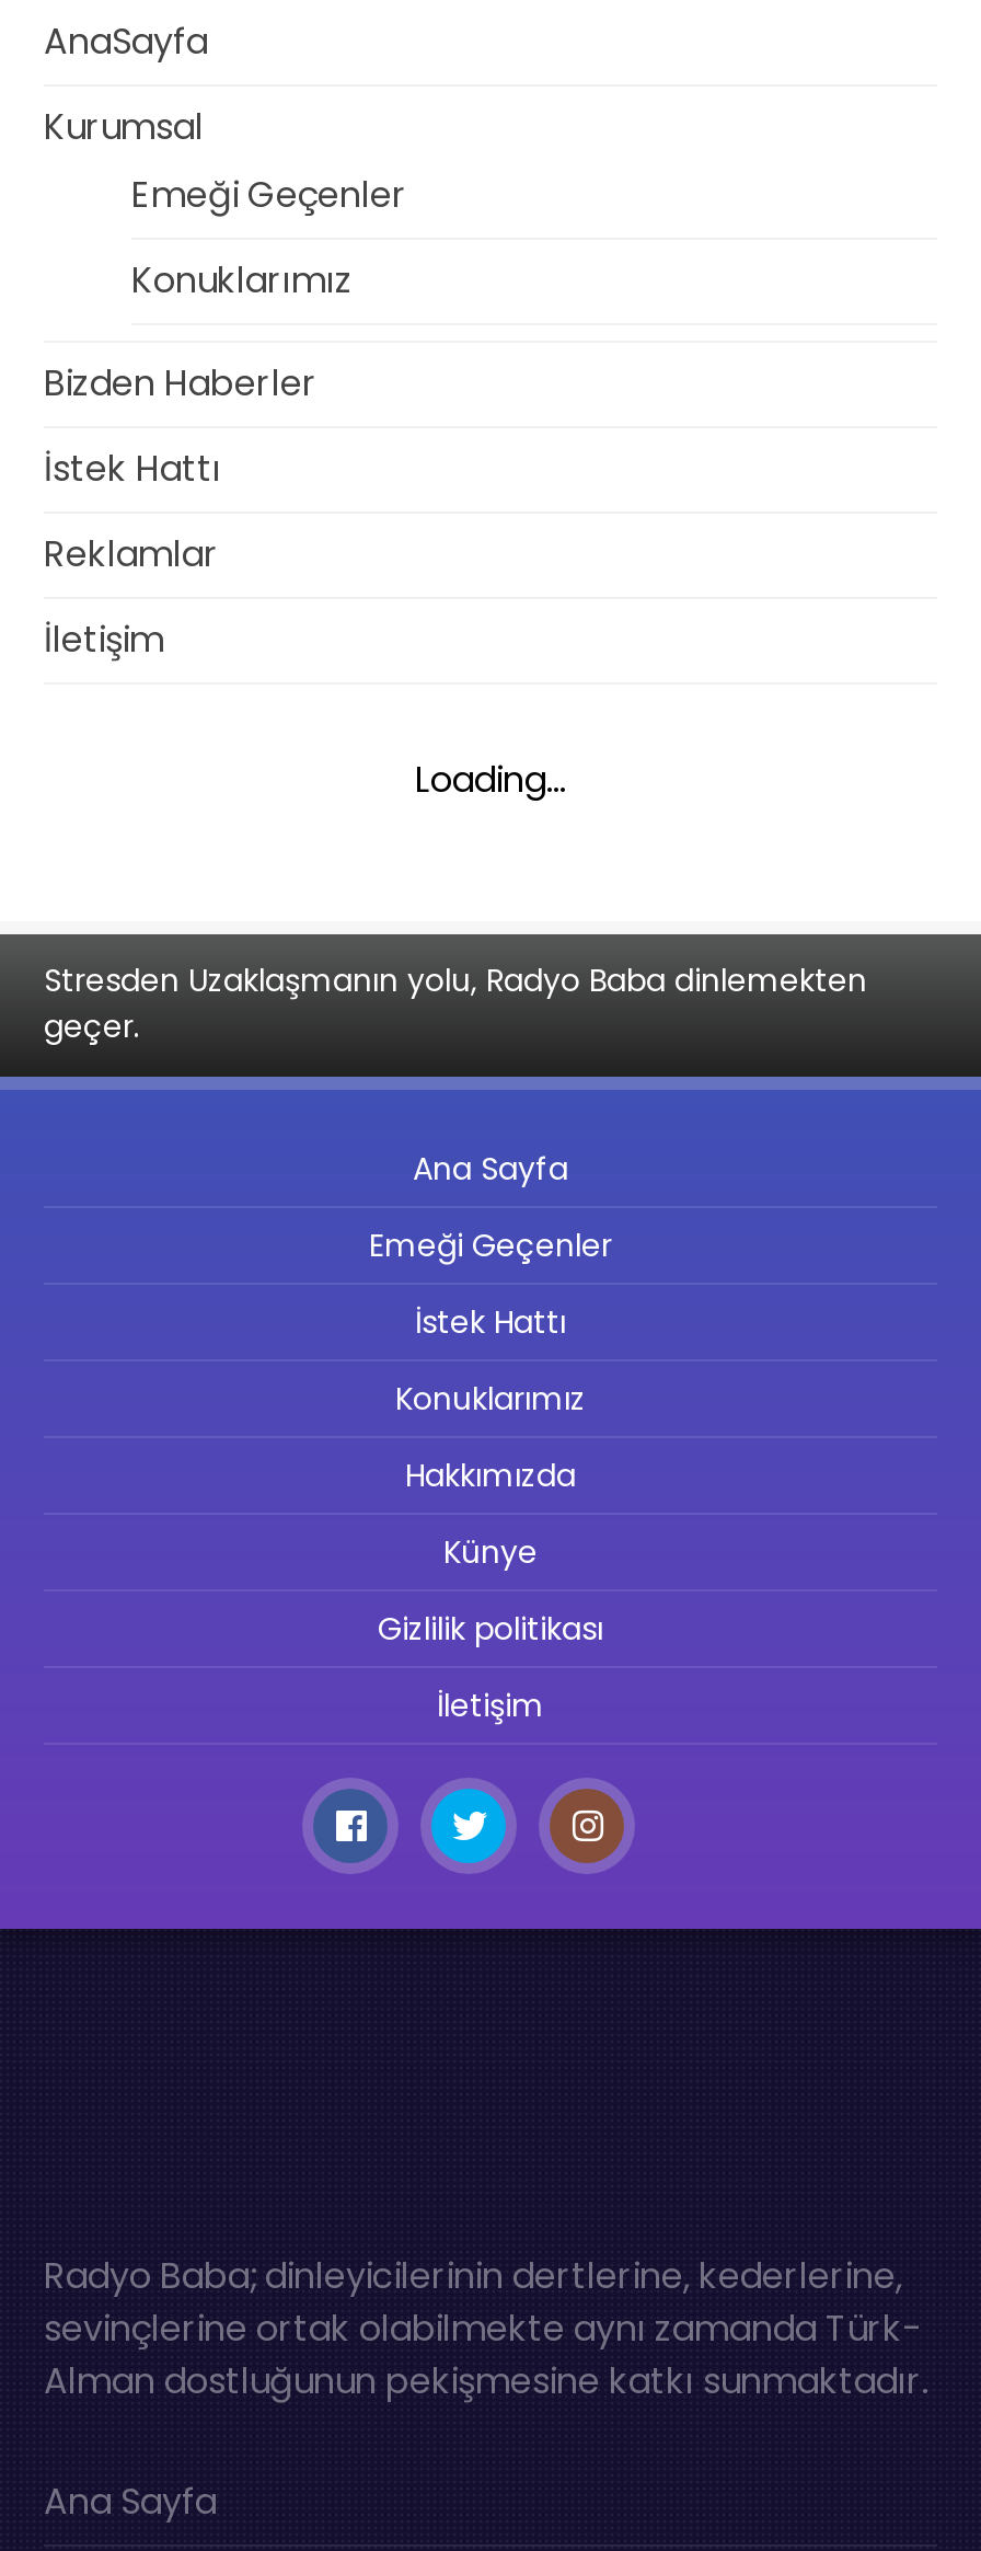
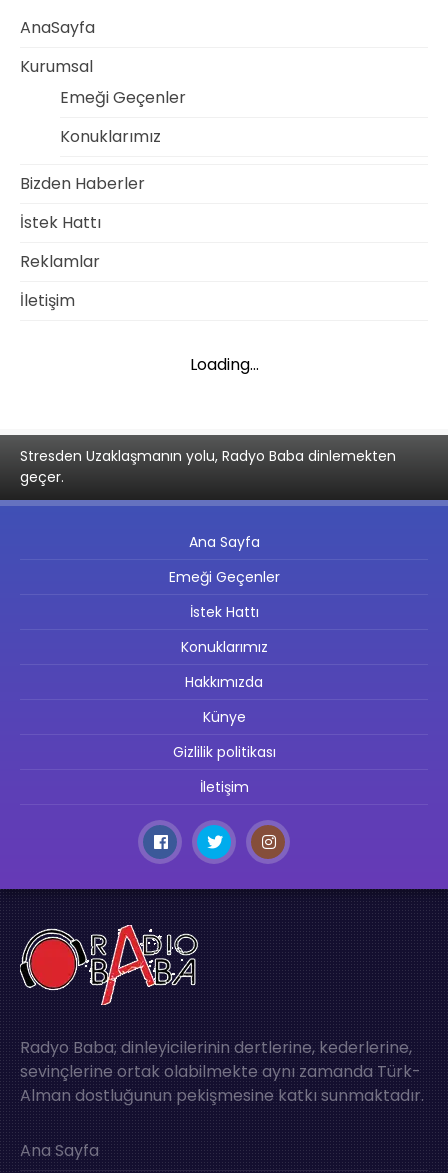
+ [image]
